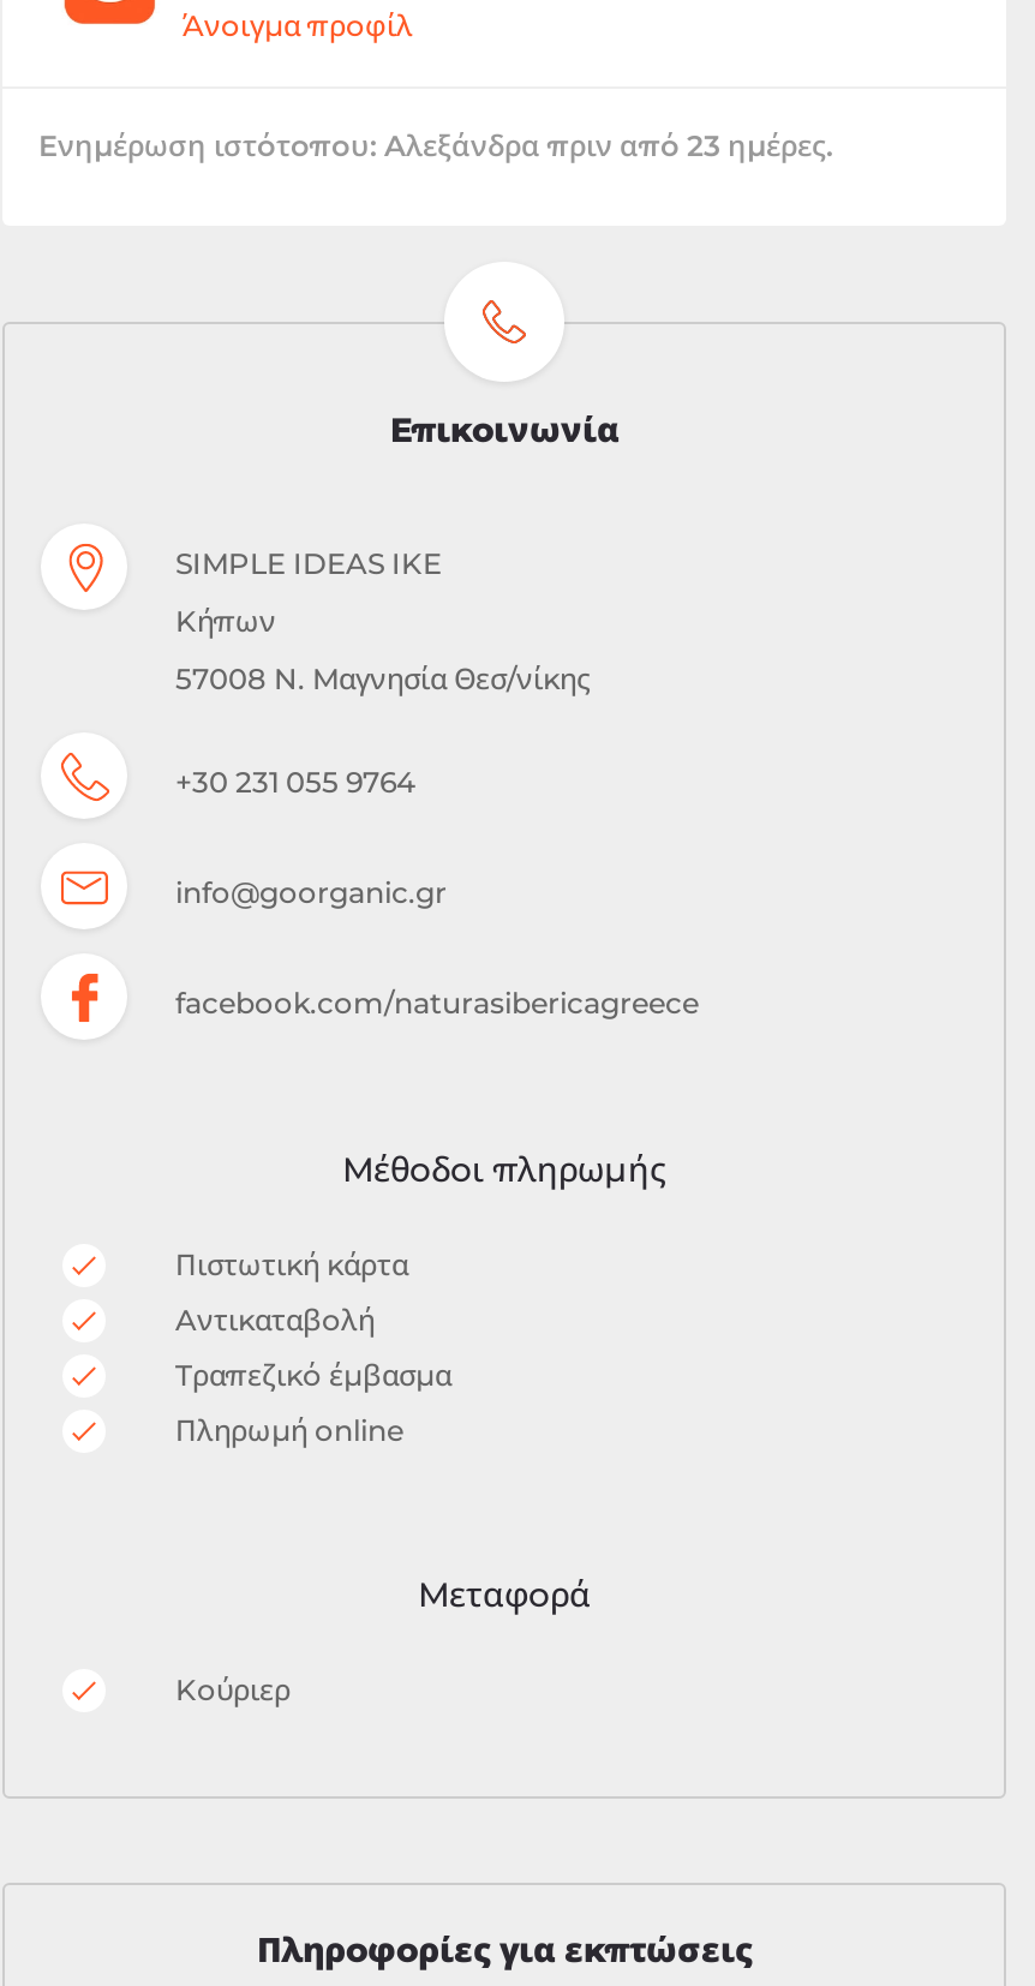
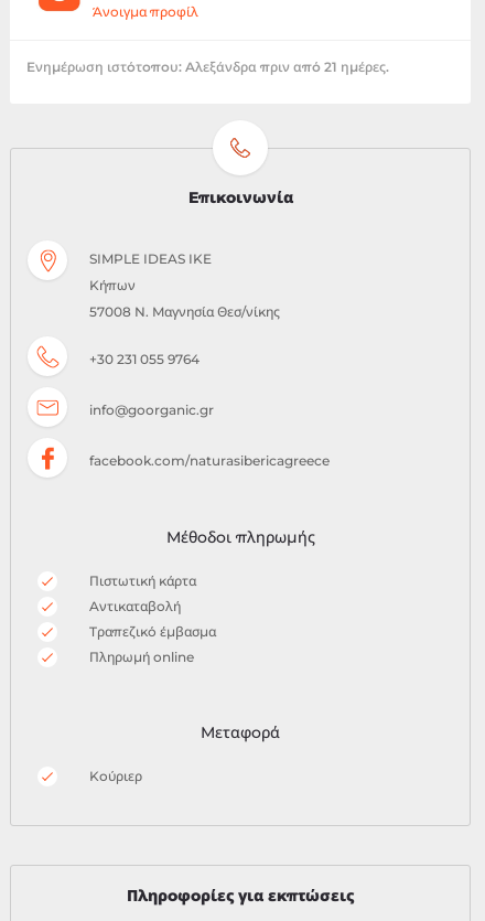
- Ενημέρωση ιστότοπου: Αλεξάνδρα πριν από 23 ημέρες.
+ Ενημέρωση ιστότοπου: Αλεξάνδρα πριν από 21 ημέρες.
